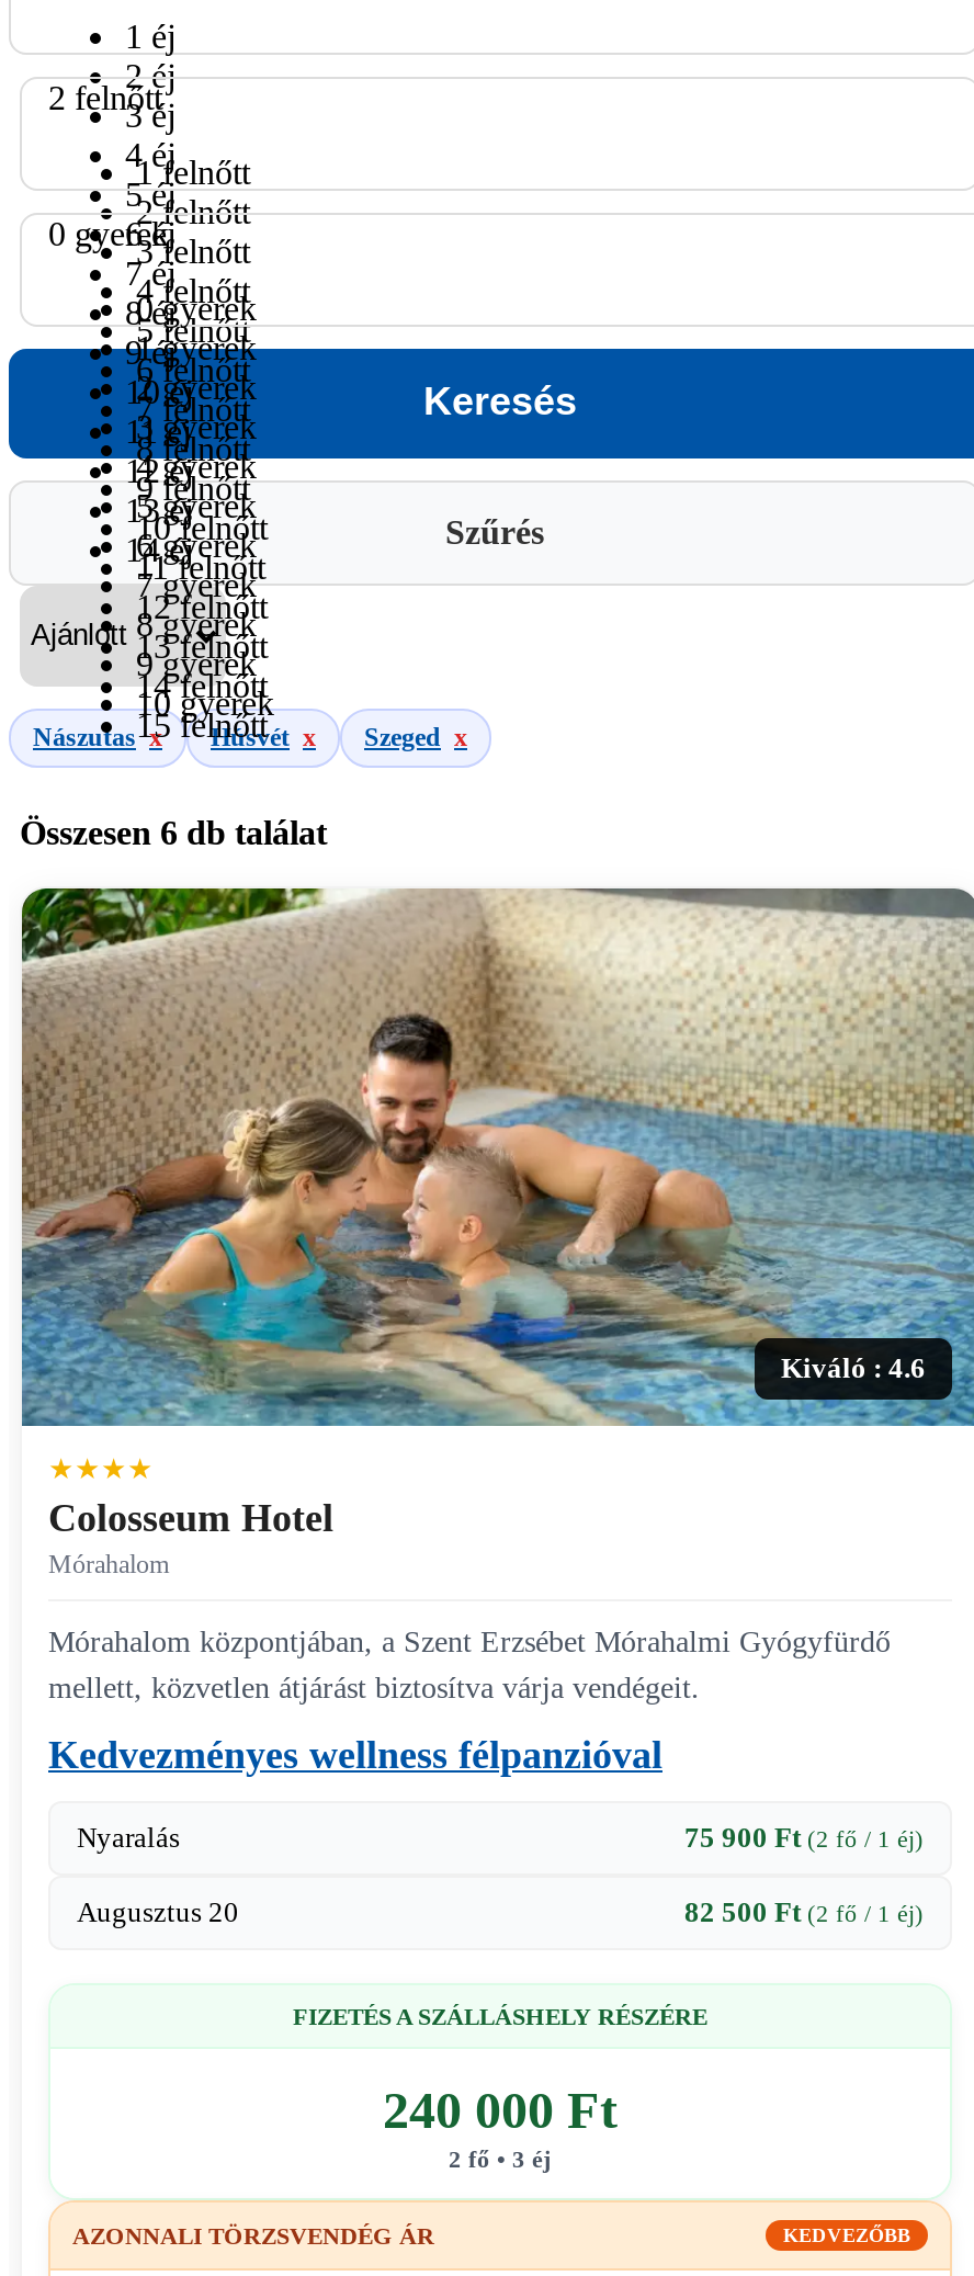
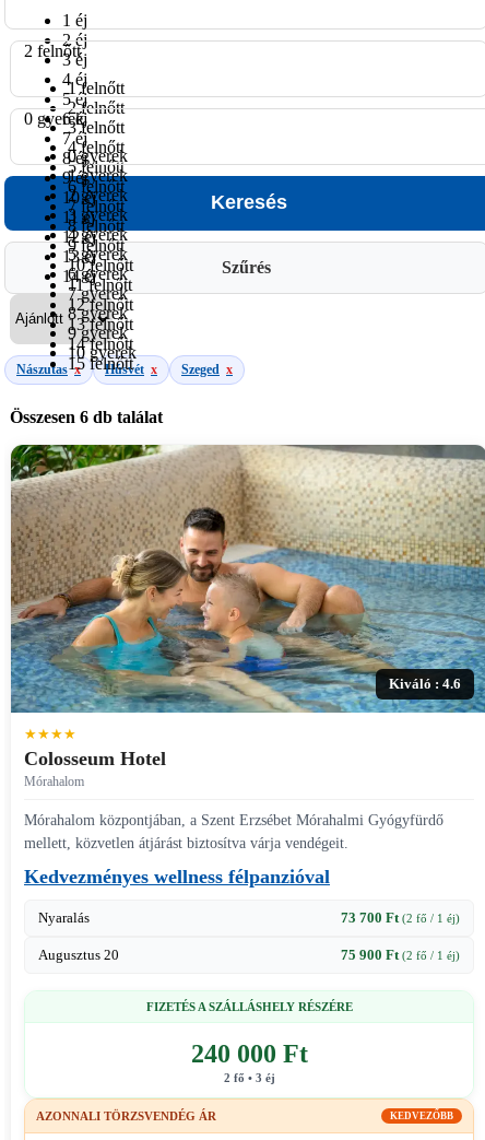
- 75 900 Ft (2 fő / 1 éj)
+ 73 700 Ft (2 fő / 1 éj)

- 82 500 Ft (2 fő / 1 éj)
+ 75 900 Ft (2 fő / 1 éj)
